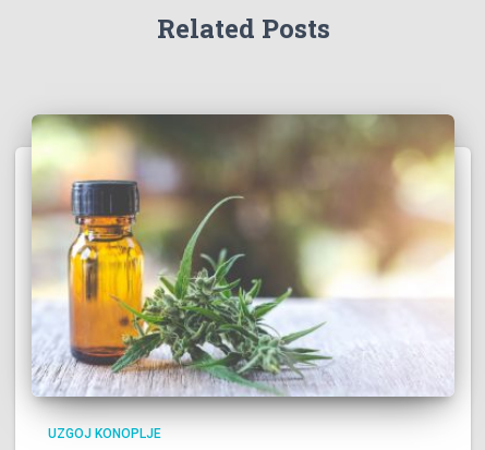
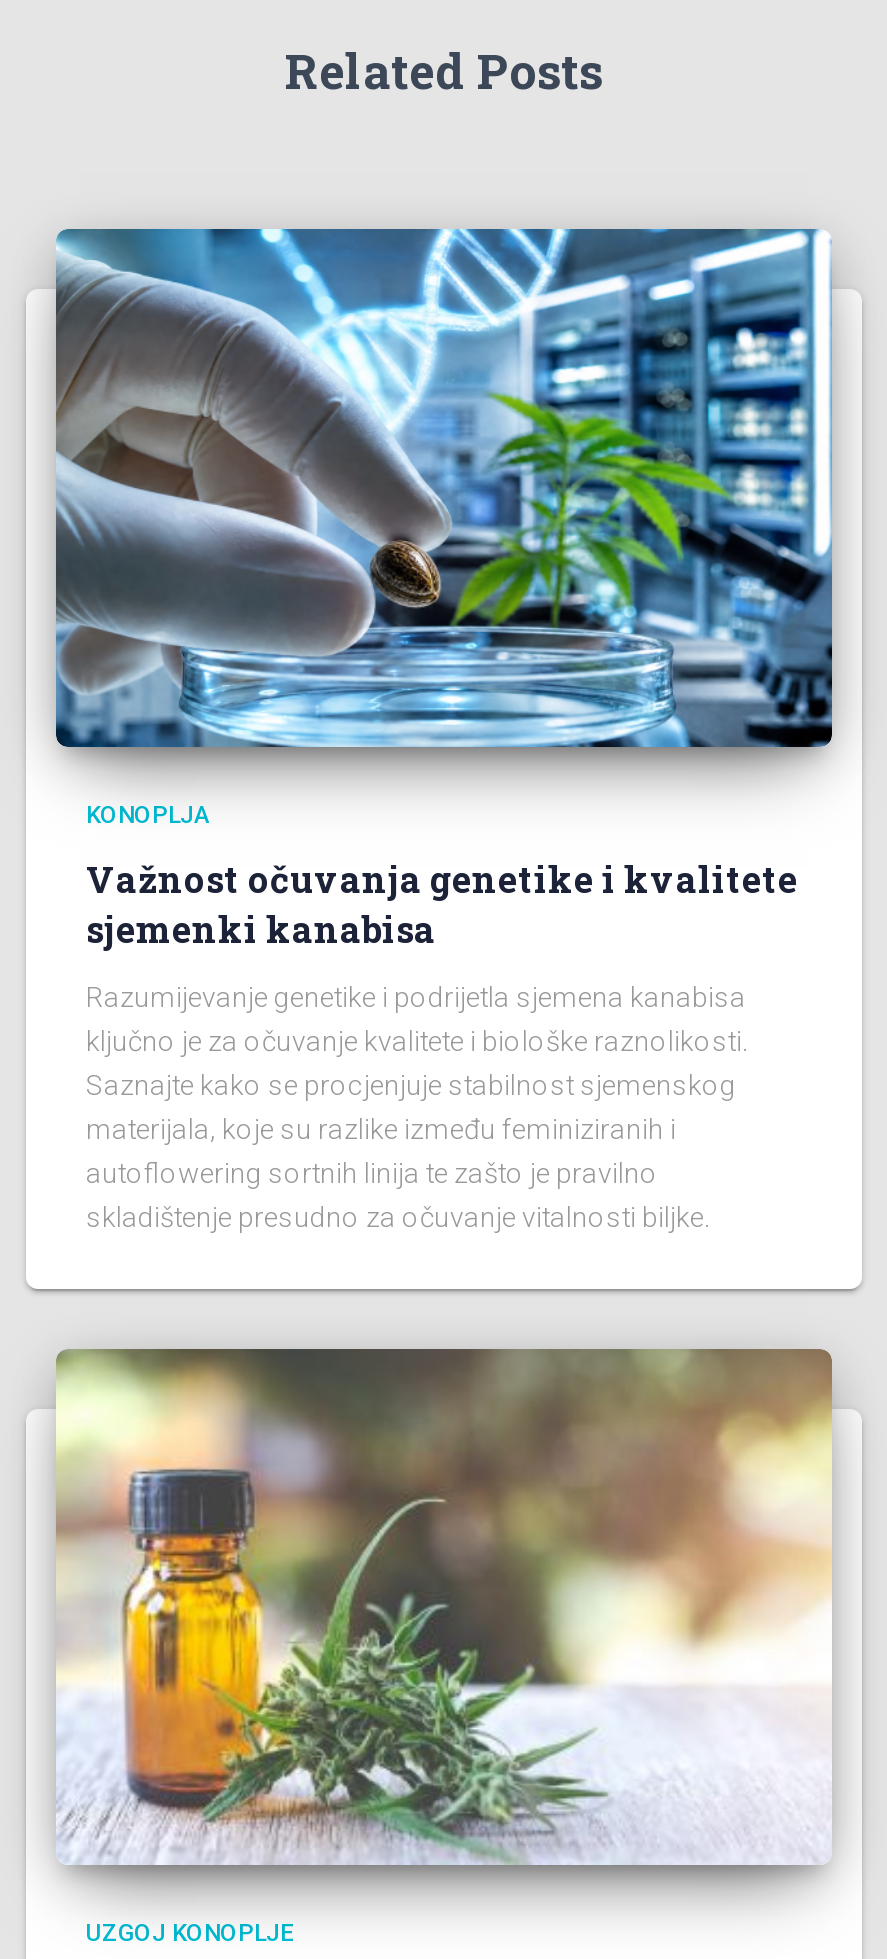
+ [image]
+ KONOPLJA
+ Važnost očuvanja genetike i kvalitete
+ sjemenki kanabisa
+ Razumijevanje genetike i podrijetla sjemena kanabisa
+ ključno je za očuvanje kvalitete i biološke raznolikosti.
+ Saznajte kako se procjenjuje stabilnost sjemenskog
+ materijala, koje su razlike između feminiziranih i
+ autoflowering sortnih linija te zašto je pravilno
+ skladištenje presudno za očuvanje vitalnosti biljke.
